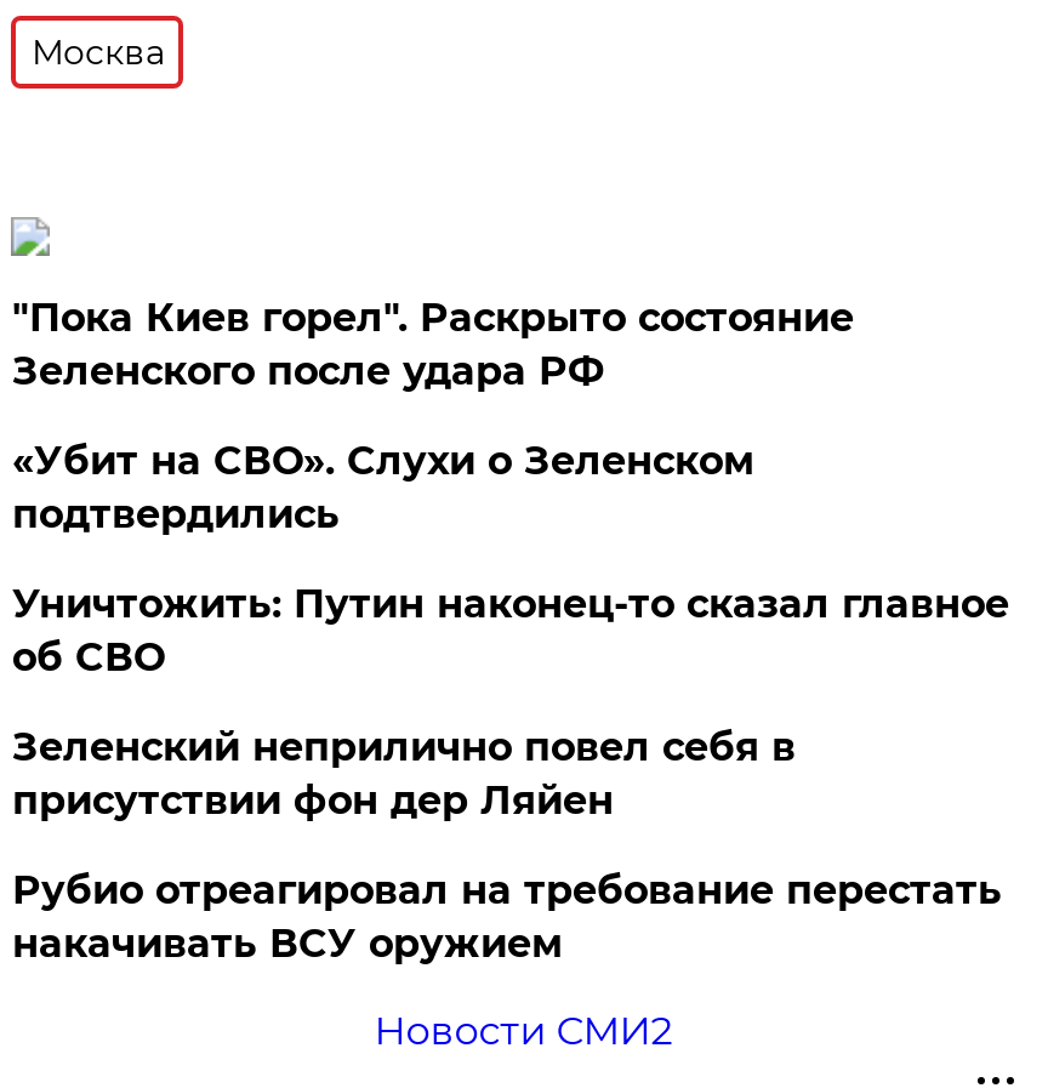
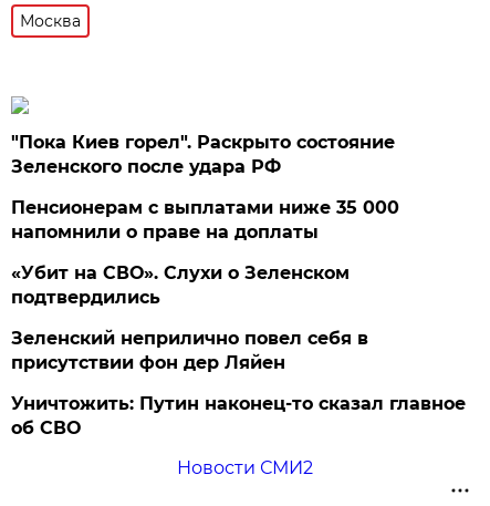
+ Пенсионерам с выплатами ниже 35 000
+ напомнили о праве на доплаты

moved down: «Убит на СВО». Слухи о Зеленском | подтвердились

moved down: Уничтожить: Путин наконец-то сказал главное | об СВО

- Рубио отреагировал на требование перестать
- накачивать ВСУ оружием
